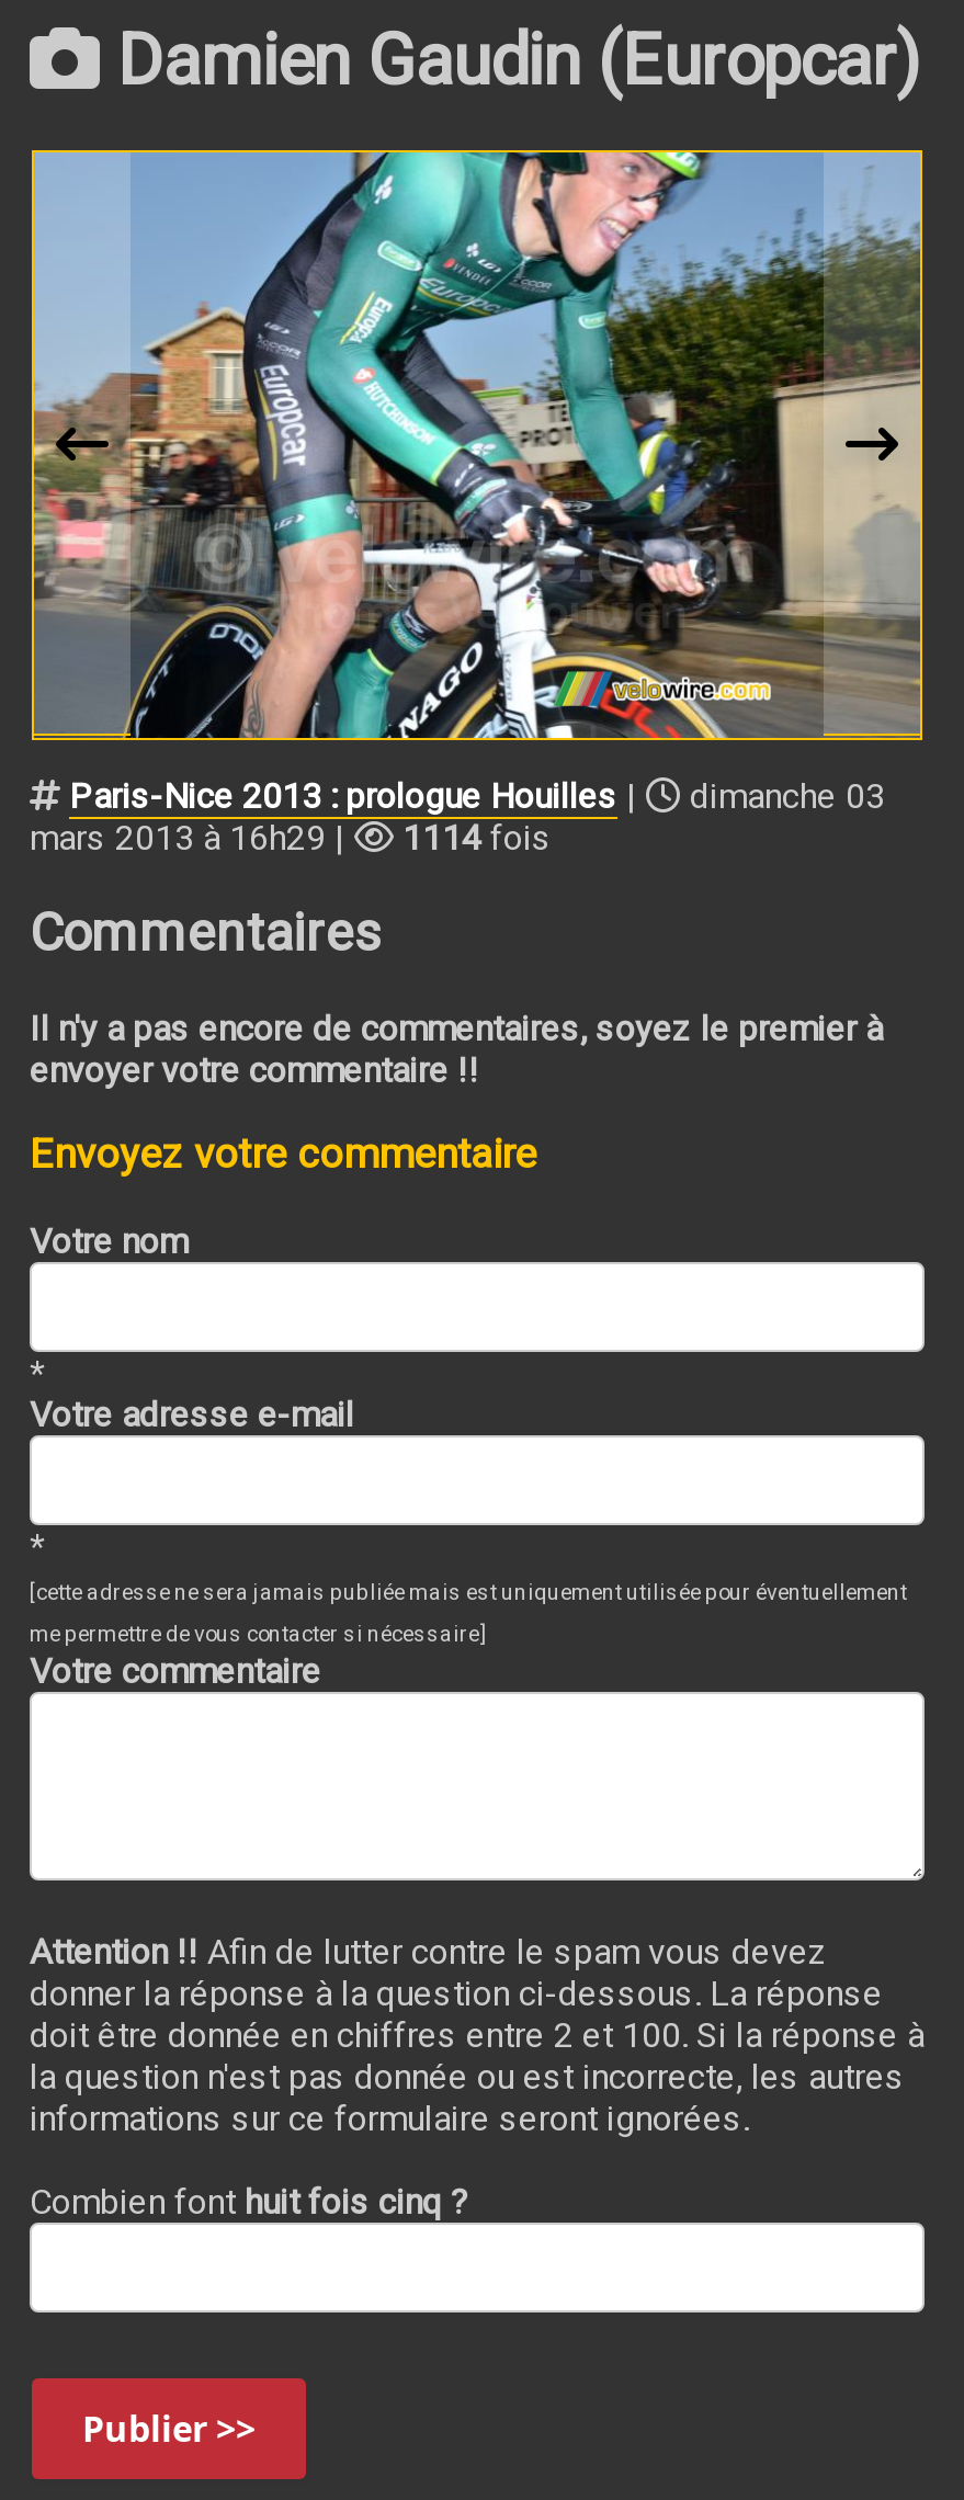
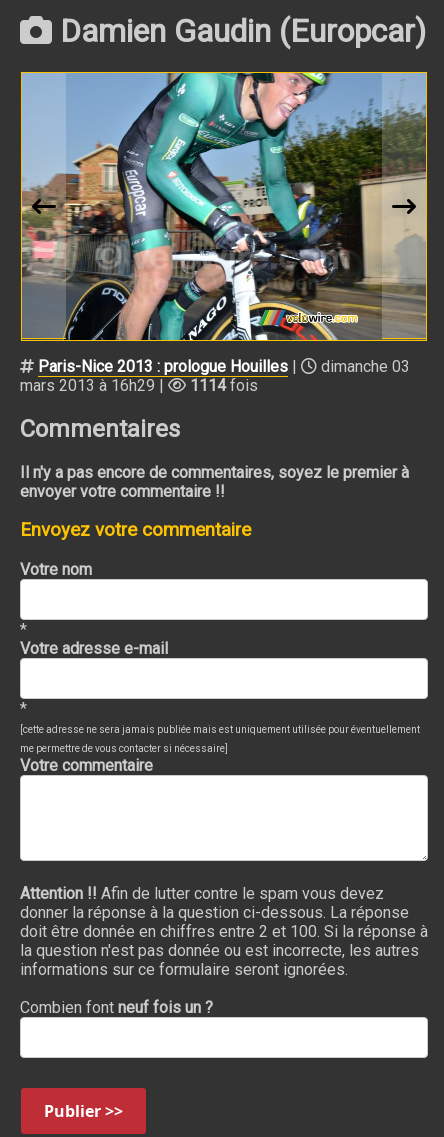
- Combien font huit fois cinq ?
+ Combien font neuf fois un ?
